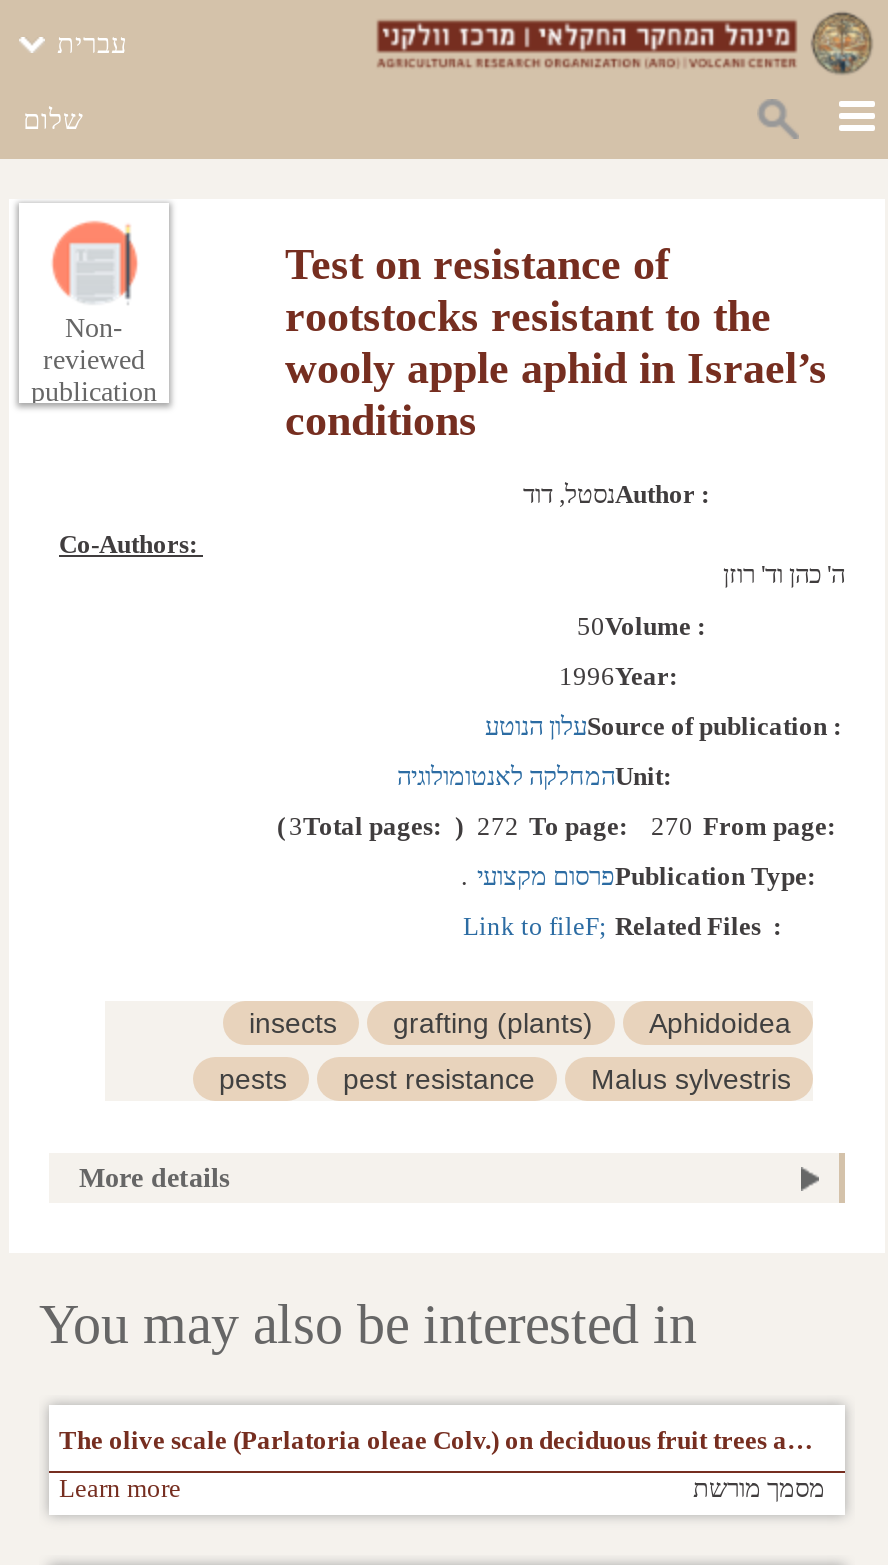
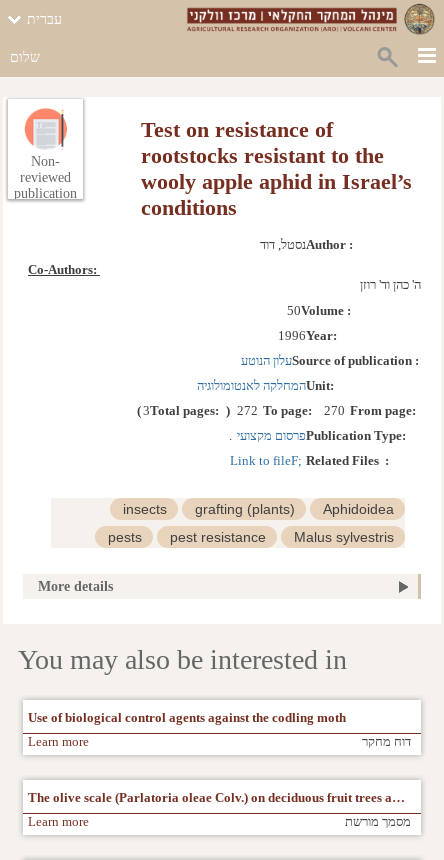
+ Use of biological control agents against the codling moth
+ דוח מחקר
+ Learn more
